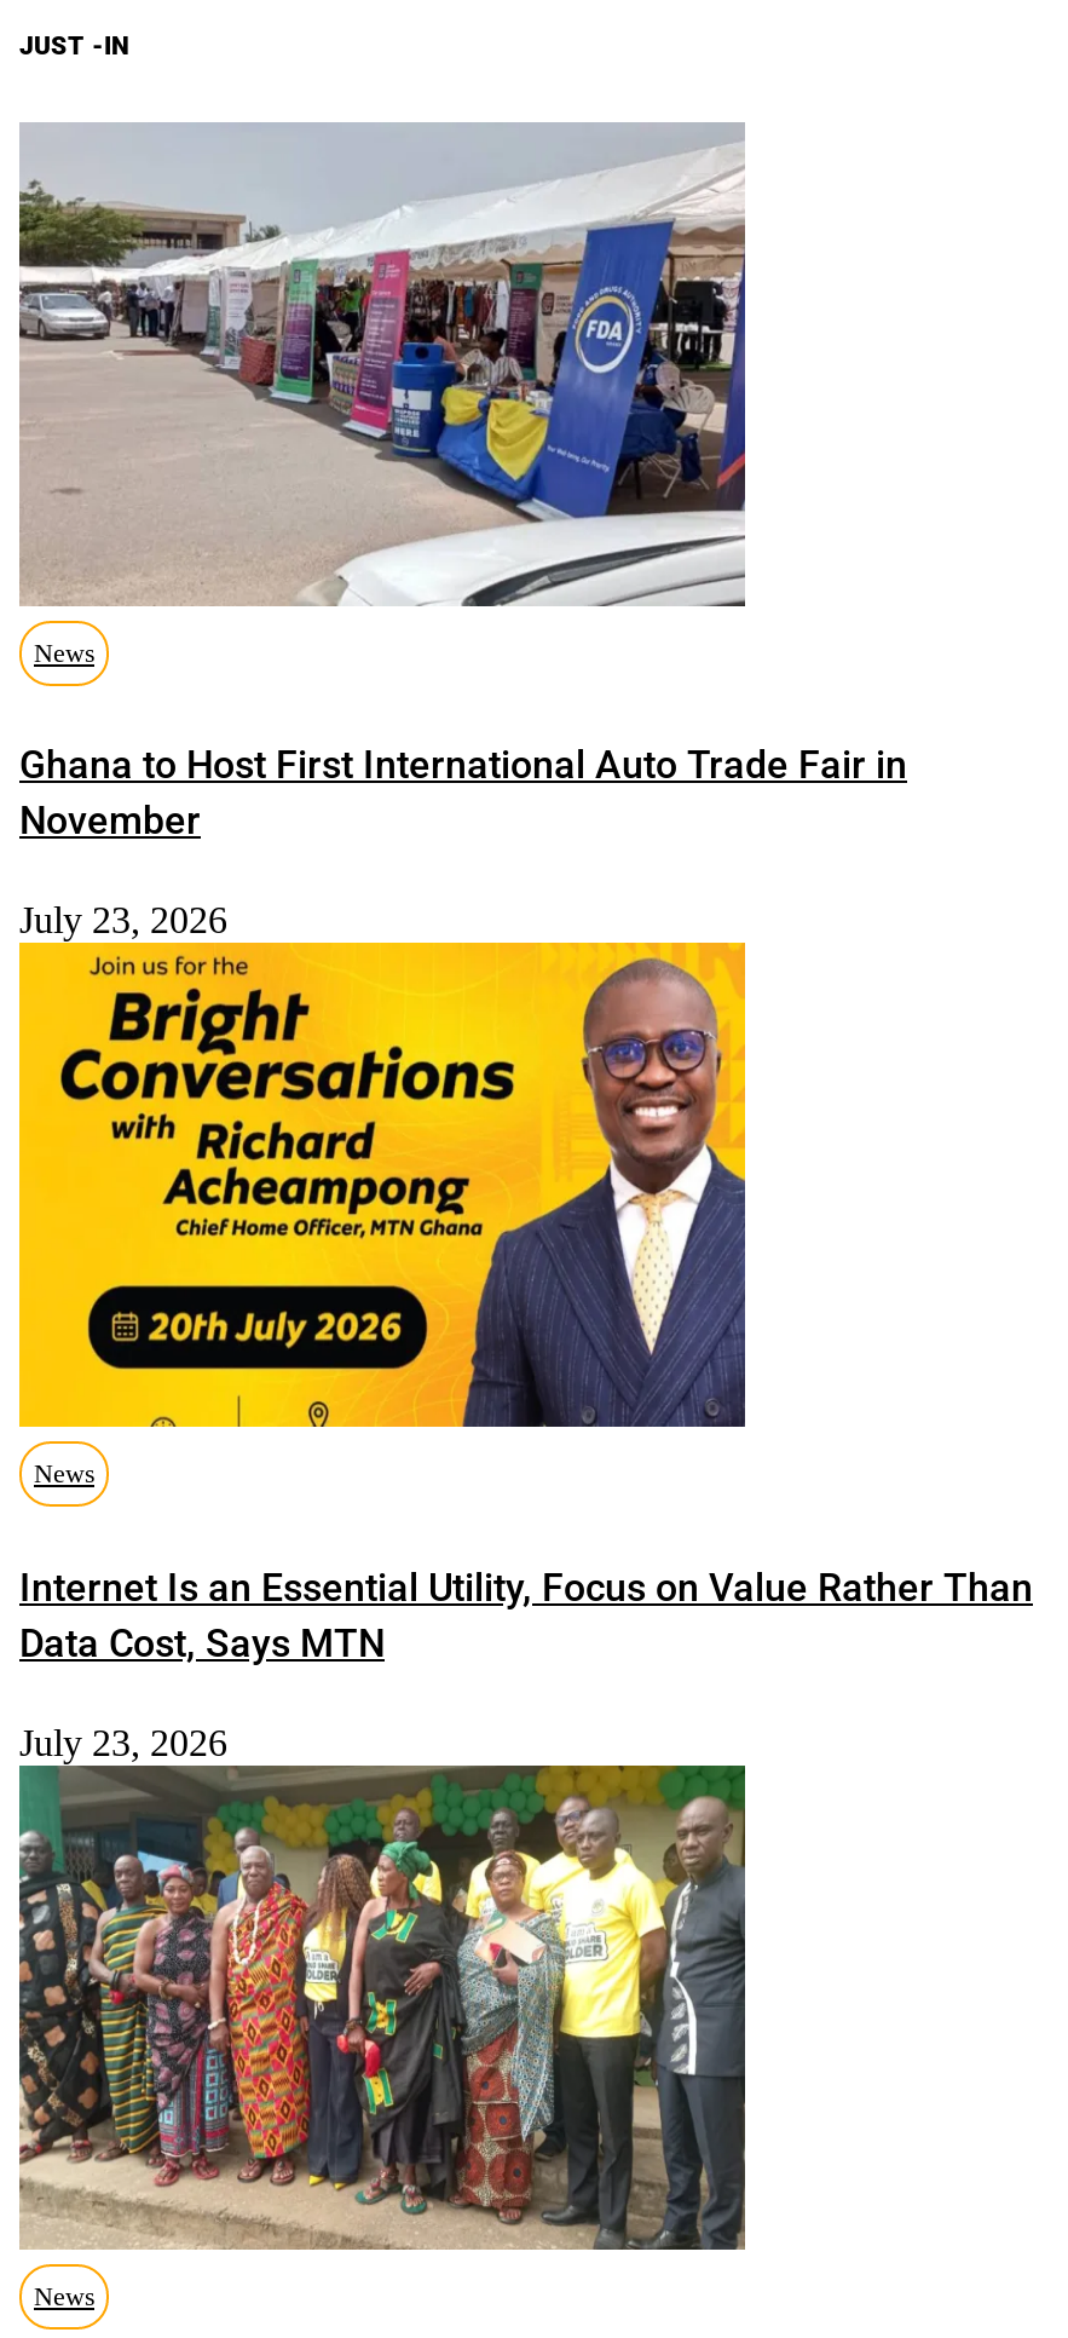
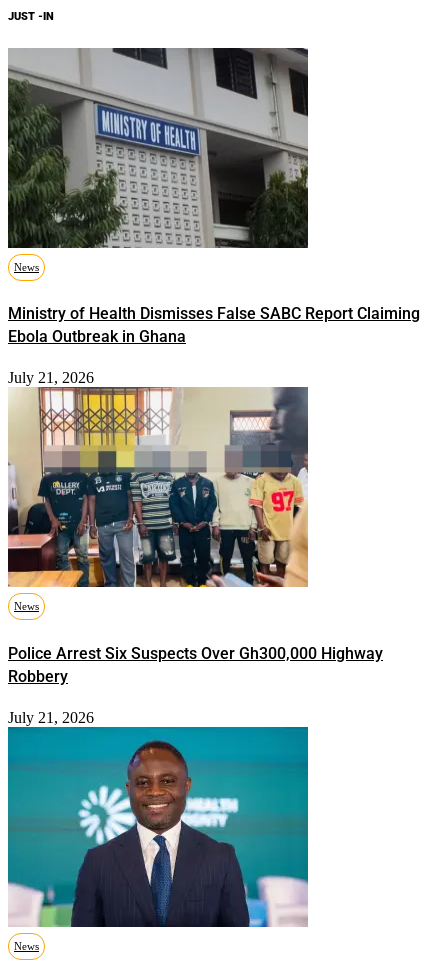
- [image]
+ [image]

- Ghana to Host First International Auto Trade Fair in
- November
+ Ministry of Health Dismisses False SABC Report Claiming
+ Ebola Outbreak in Ghana

- [image]
- July 23, 2026
+ [image]
+ July 21, 2026

- Internet Is an Essential Utility, Focus on Value Rather Than
- Data Cost, Says MTN
+ Police Arrest Six Suspects Over Gh300,000 Highway
+ Robbery

- July 23, 2026
+ July 21, 2026

- [image]
+ [image]
